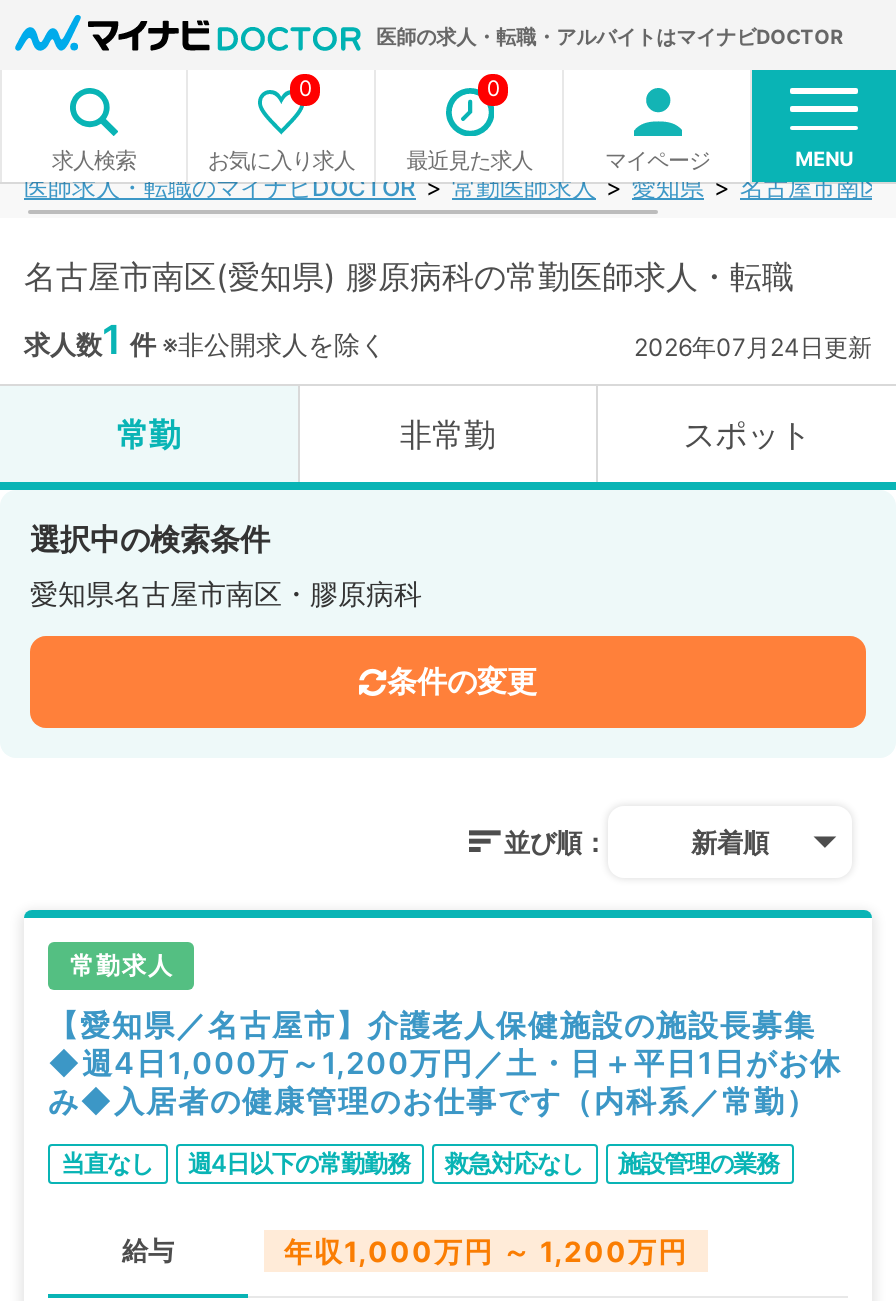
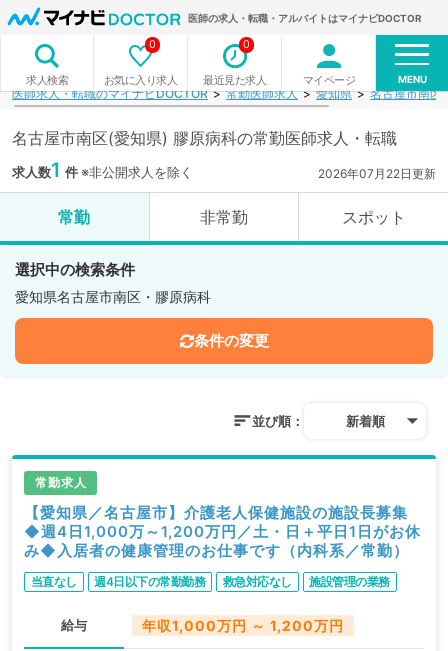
- 2026年07月24日更新
+ 2026年07月22日更新
